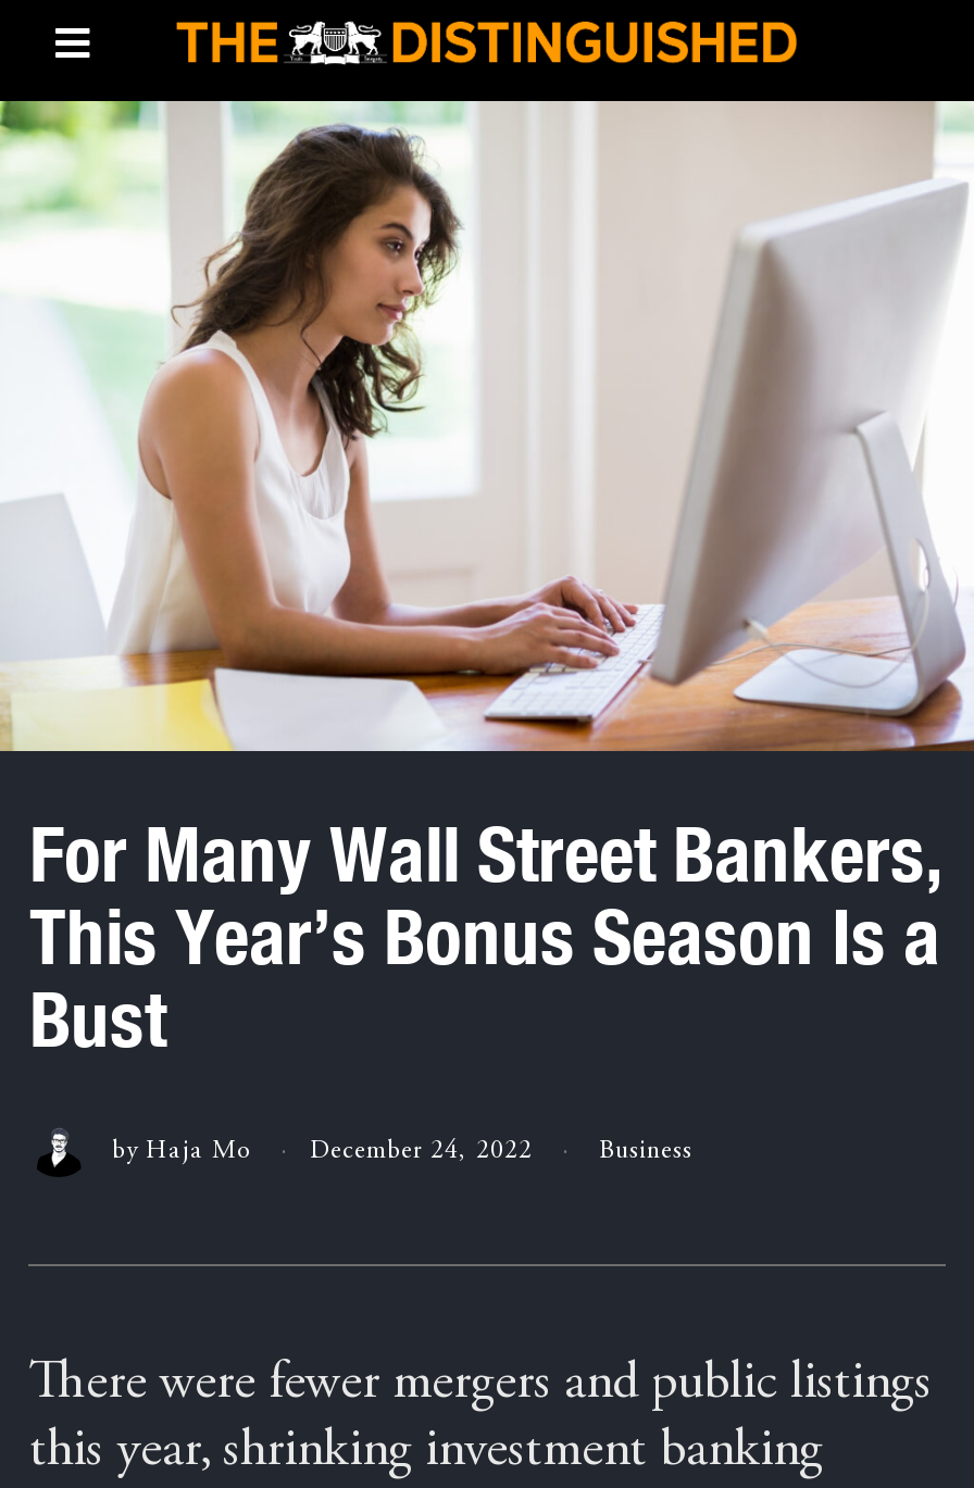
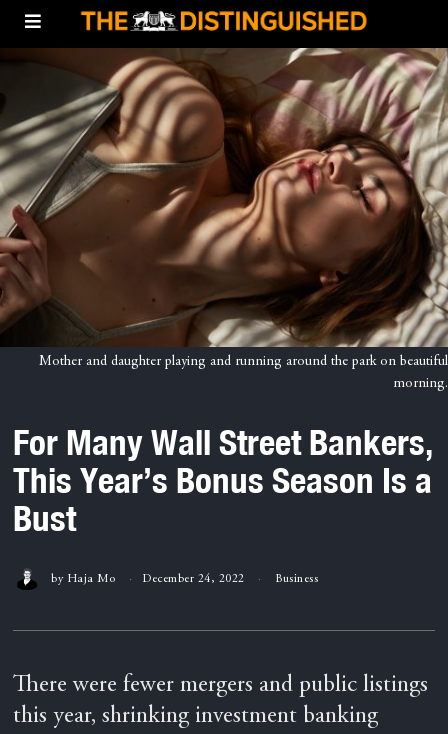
+ Mother and daughter playing and running around the park on beautiful
+ morning.

- [image]
+ [image]
